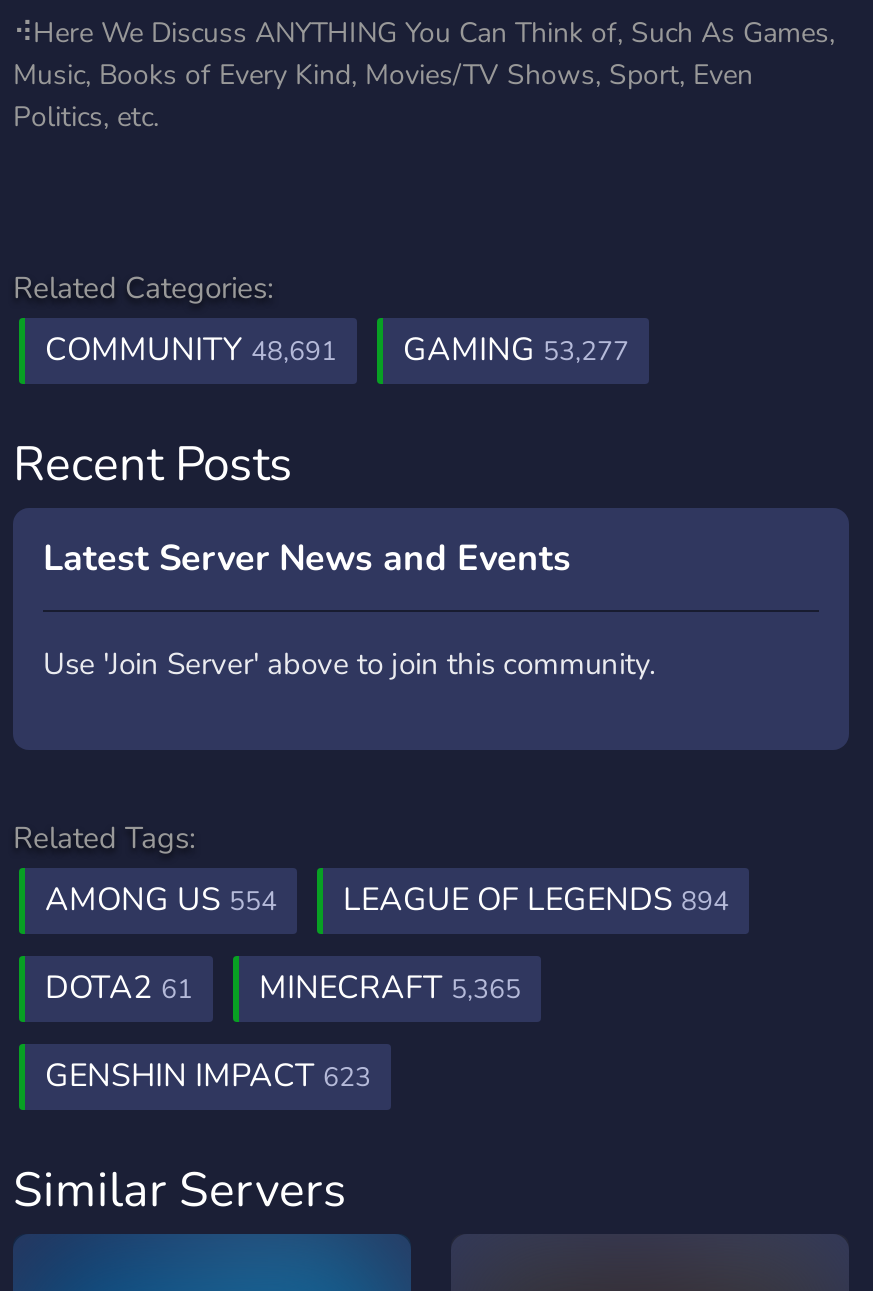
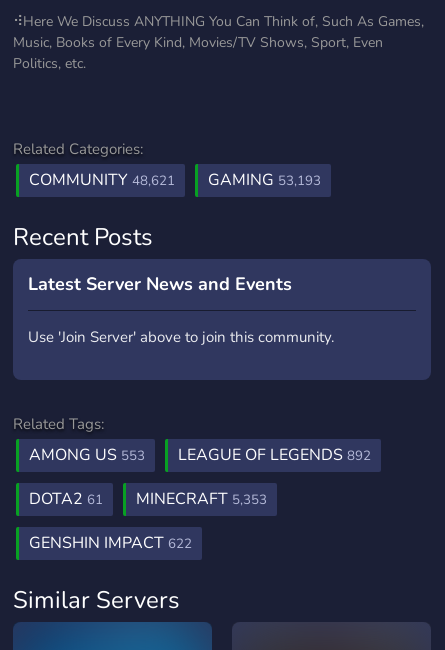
- COMMUNITY 48,691
+ COMMUNITY 48,621

- GAMING 53,277
+ GAMING 53,193

- AMONG US 554
+ AMONG US 553

- LEAGUE OF LEGENDS 894
+ LEAGUE OF LEGENDS 892

- DOTA2 61 MINECRAFT 5,365
+ DOTA2 61 MINECRAFT 5,353

- GENSHIN IMPACT 623
+ GENSHIN IMPACT 622
